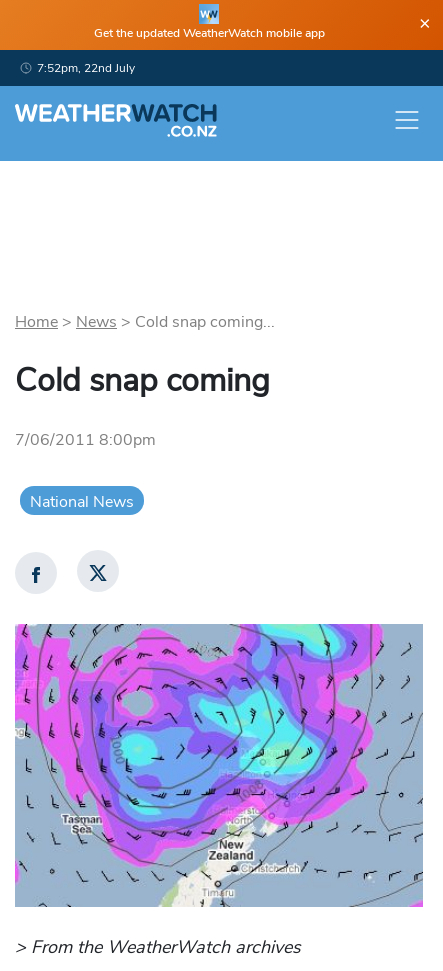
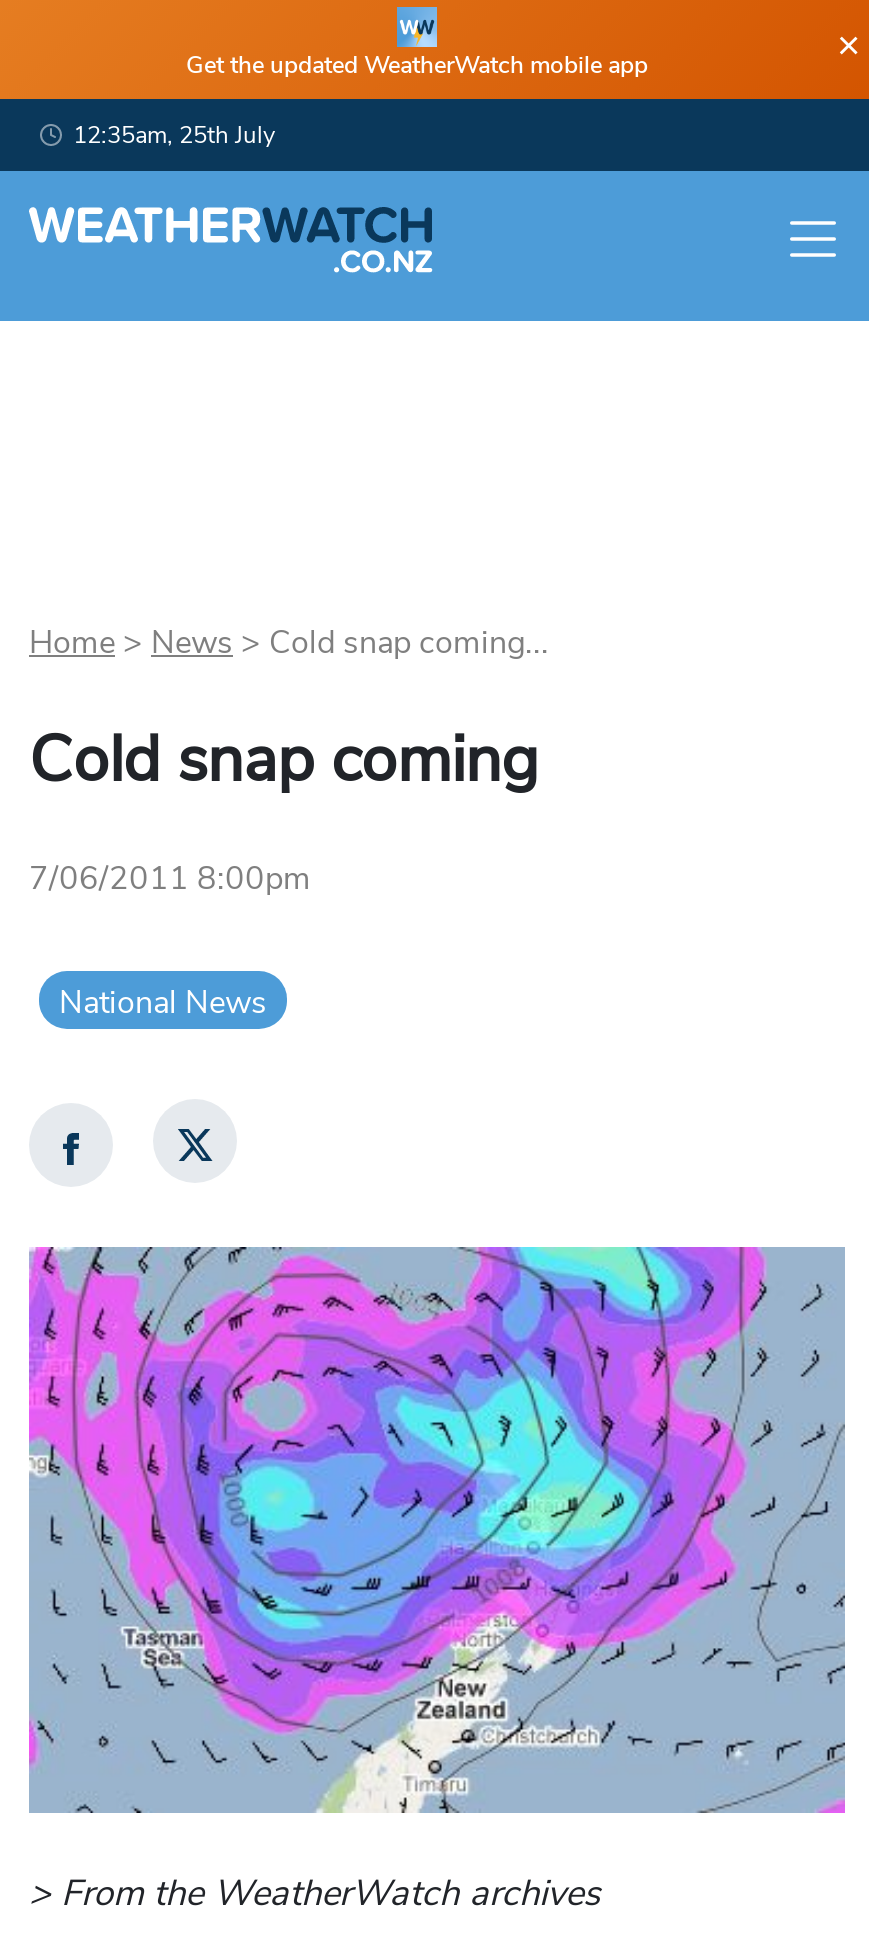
- 7:52pm, 22nd July
+ 12:35am, 25th July
